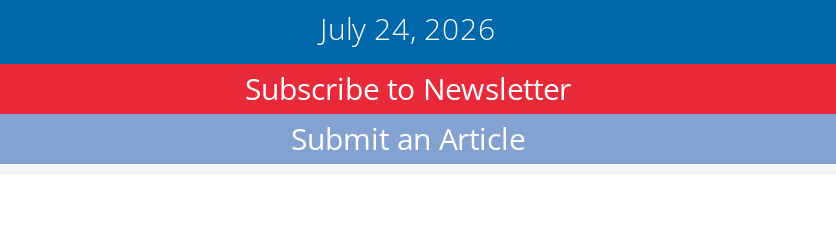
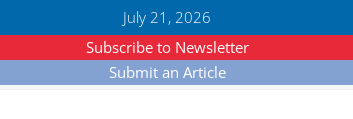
- July 24, 2026
+ July 21, 2026
